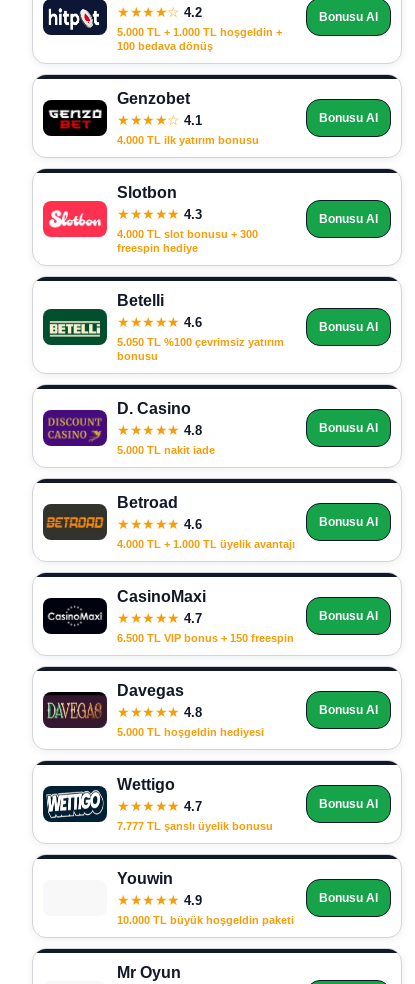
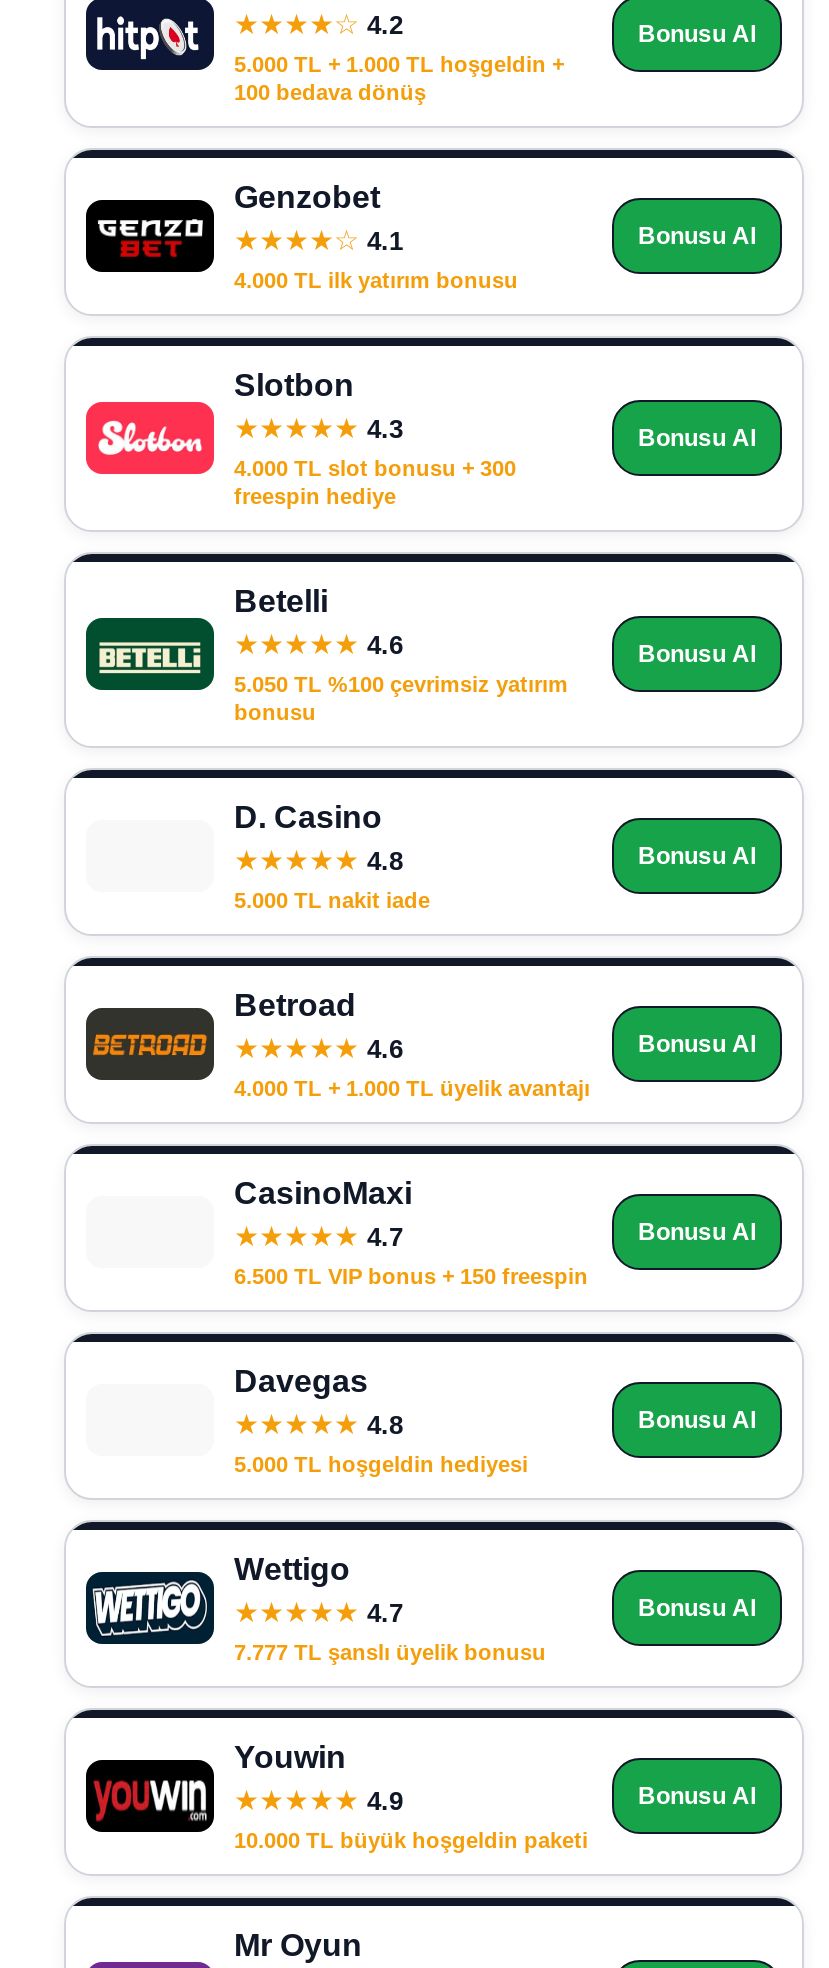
- [image]

- [image]

- [image]

+ [image]
